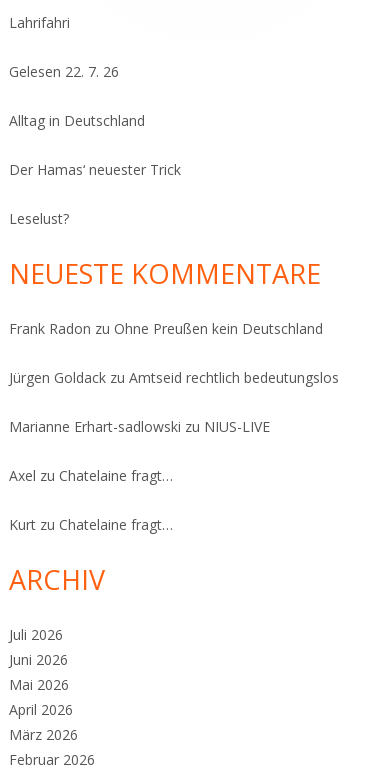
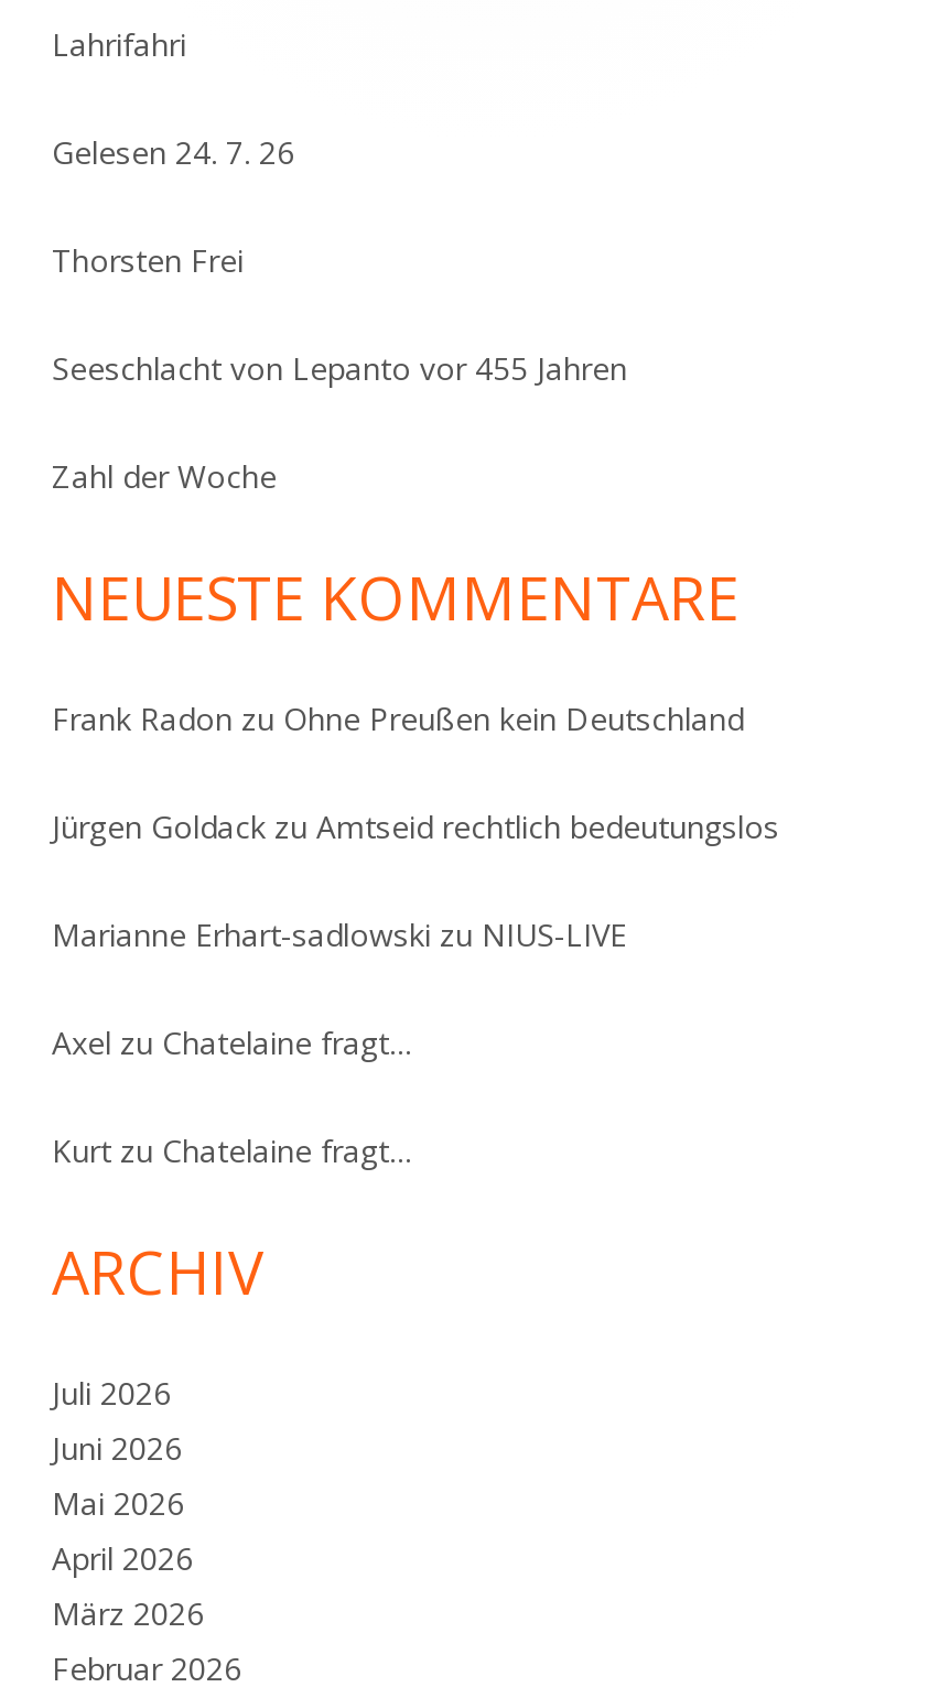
- Gelesen 22. 7. 26
+ Gelesen 24. 7. 26

- Alltag in Deutschland
+ Thorsten Frei

- Der Hamas‘ neuester Trick
+ Seeschlacht von Lepanto vor 455 Jahren

- Leselust?
+ Zahl der Woche
